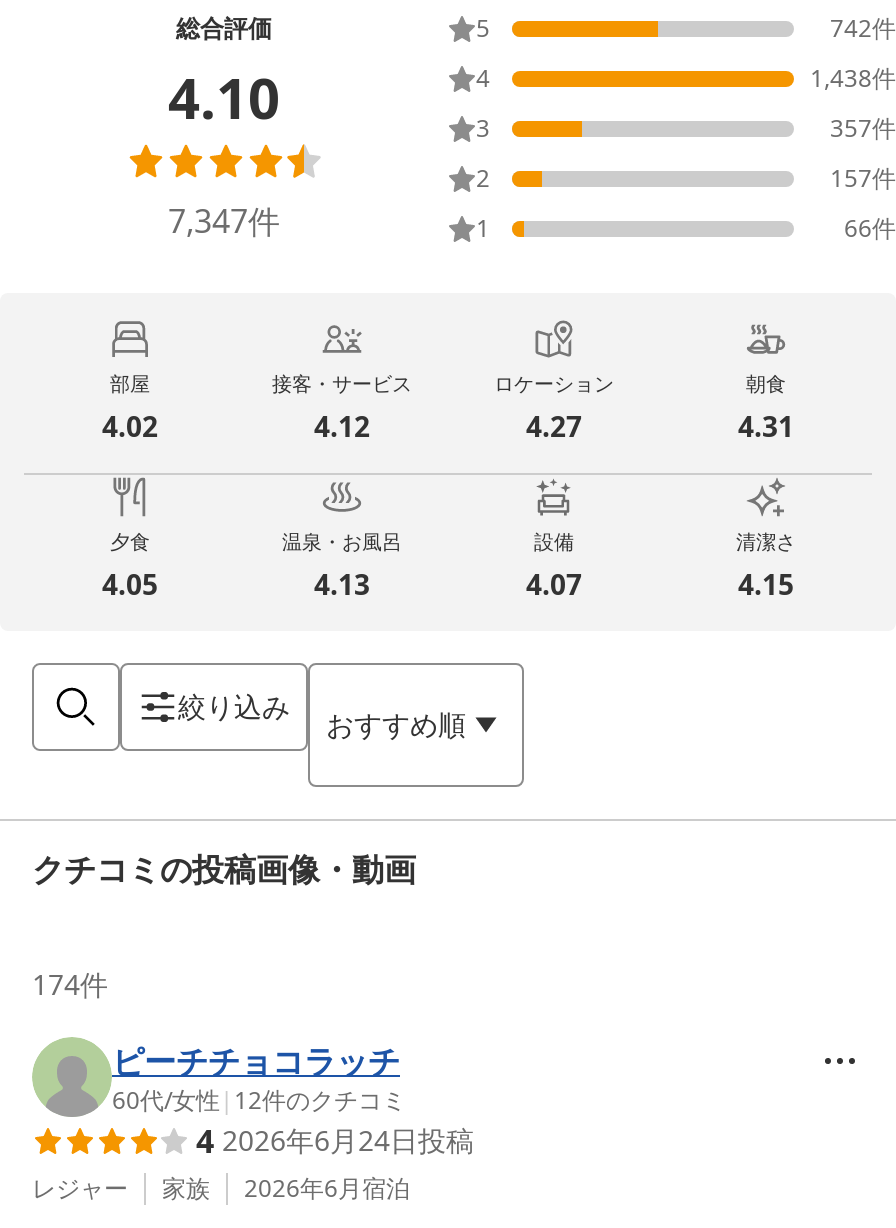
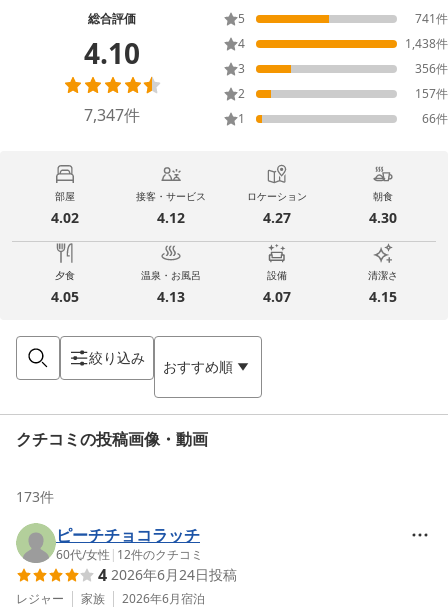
- 742件
+ 741件

- 357件
+ 356件

- 4.31
+ 4.30

- 174件
+ 173件
